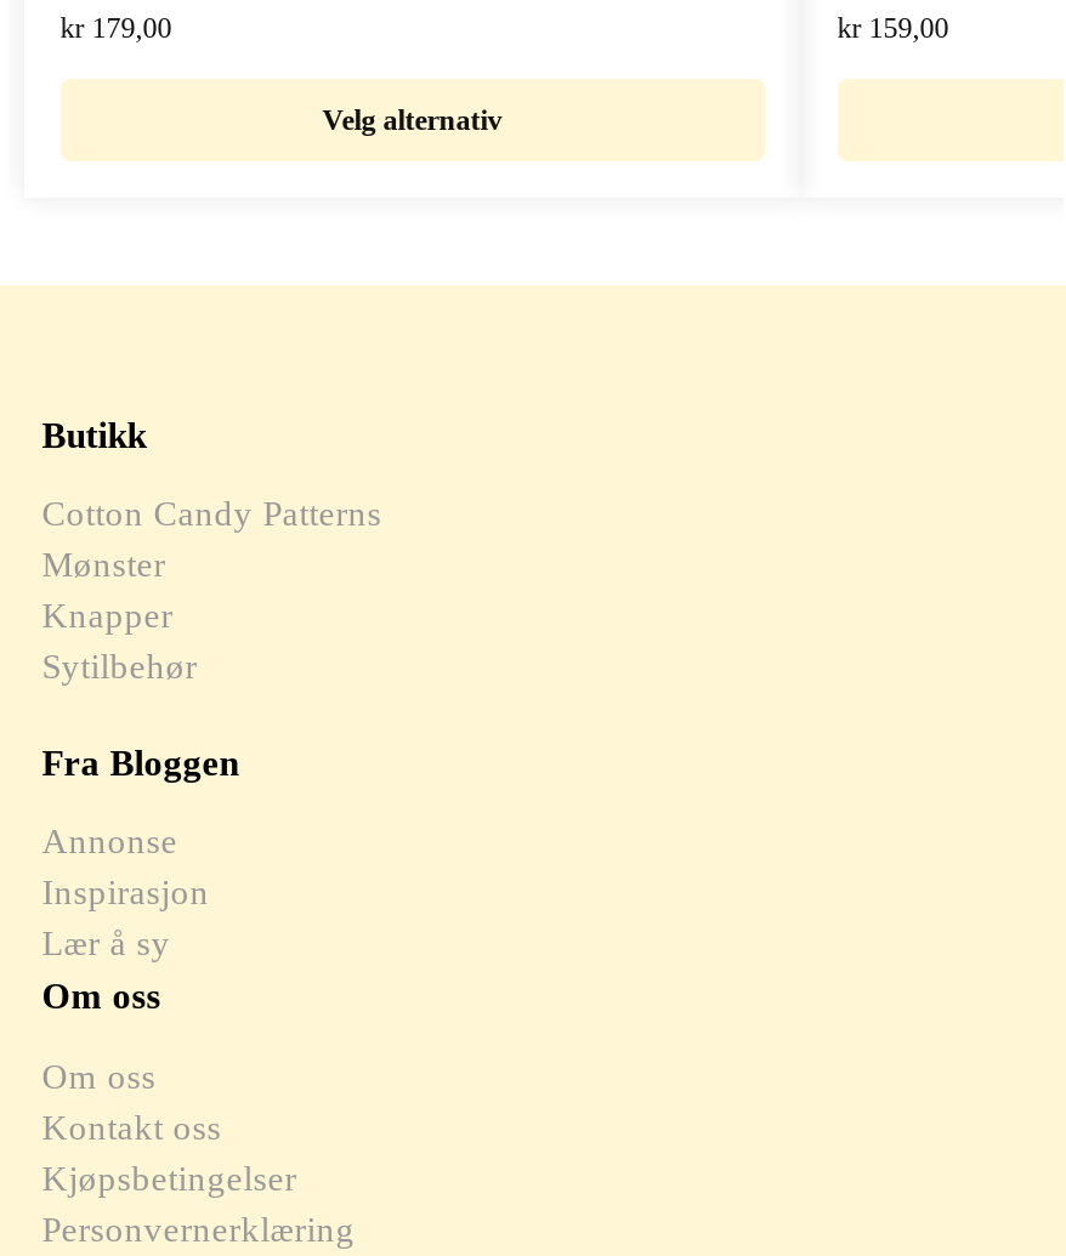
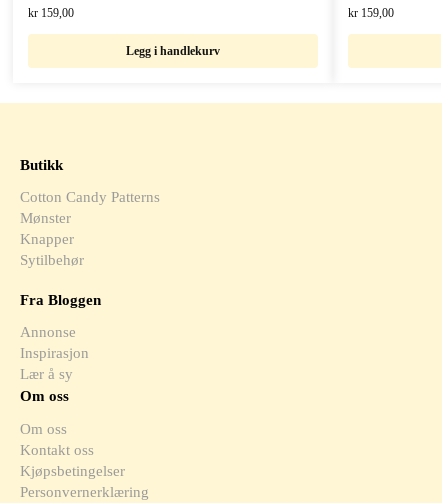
- kr 179,00
+ kr 159,00

- Velg alternativ
+ Legg i handlekurv
